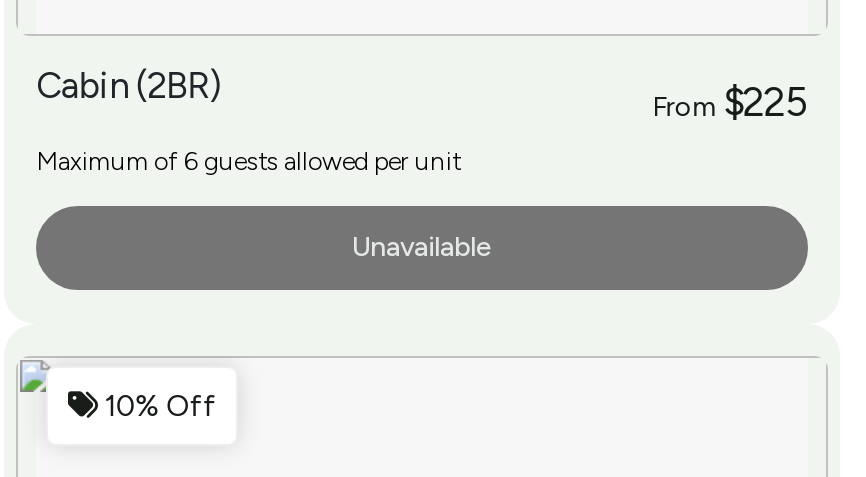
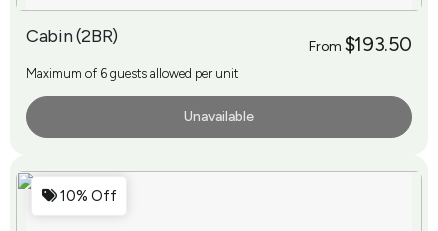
- From $225
+ From $193.50
